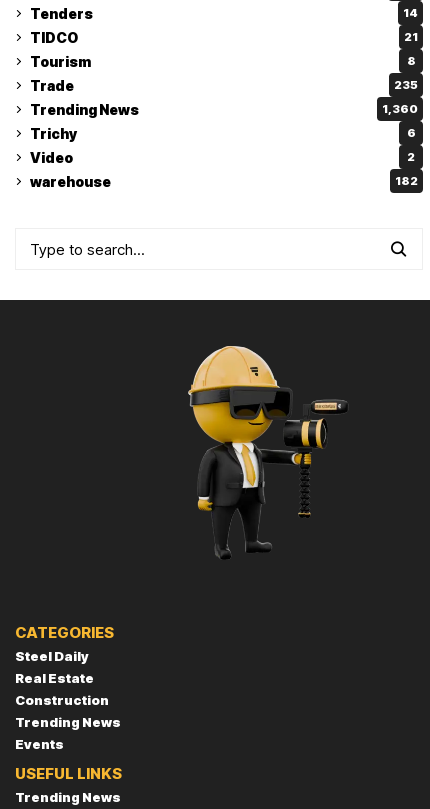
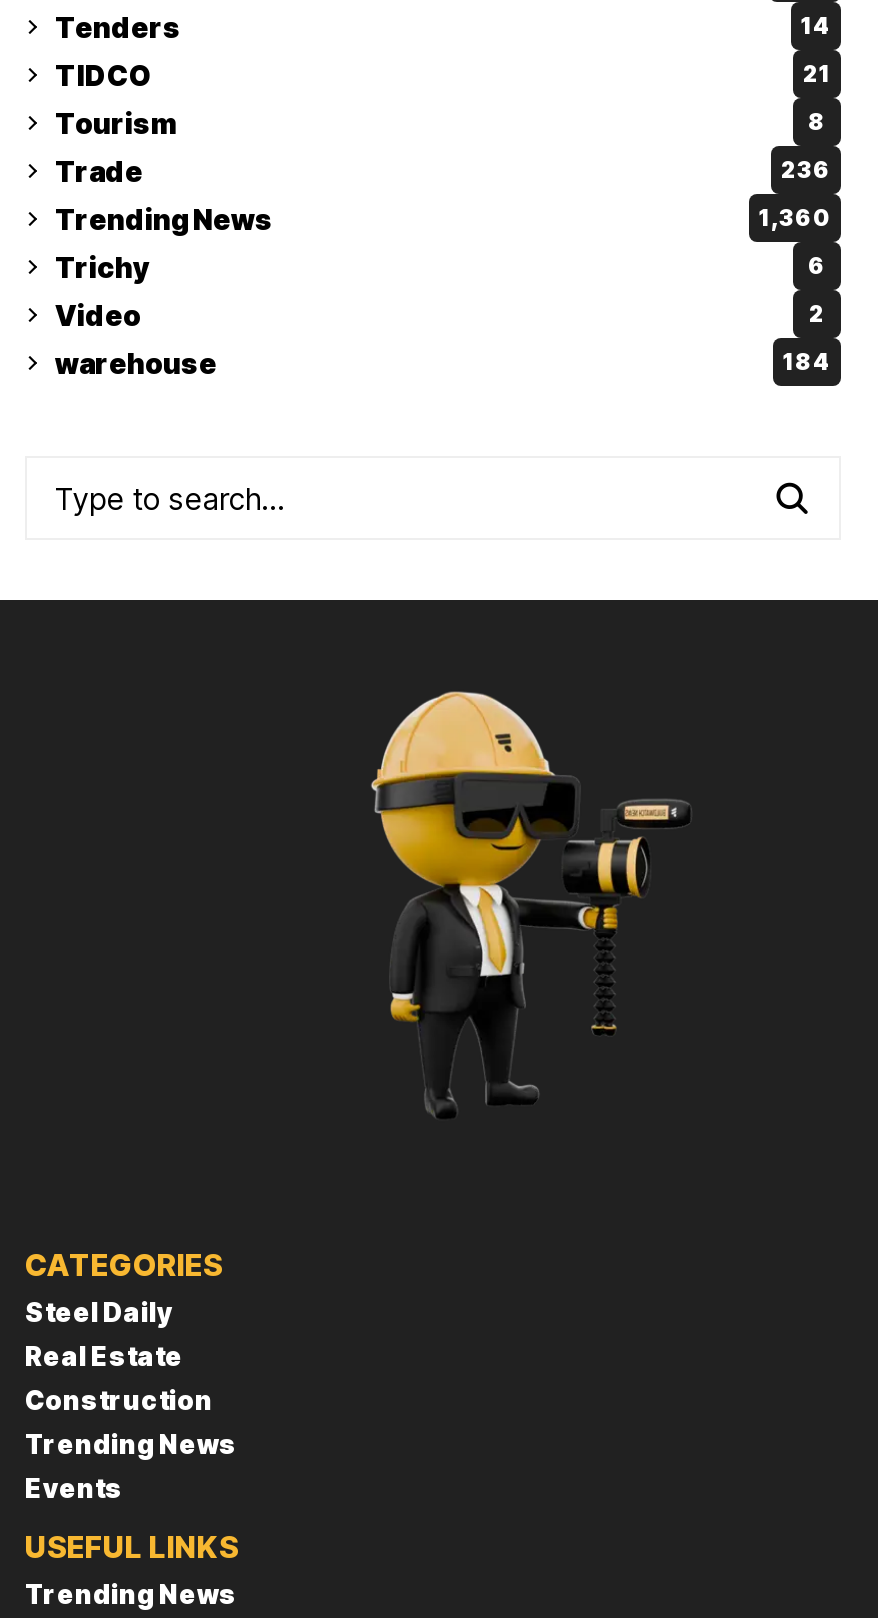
- 235
+ 236

- 182
+ 184
